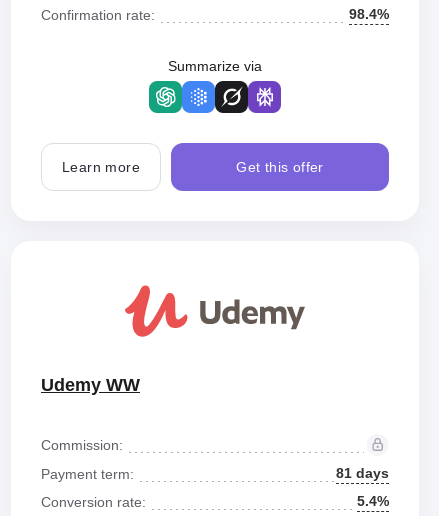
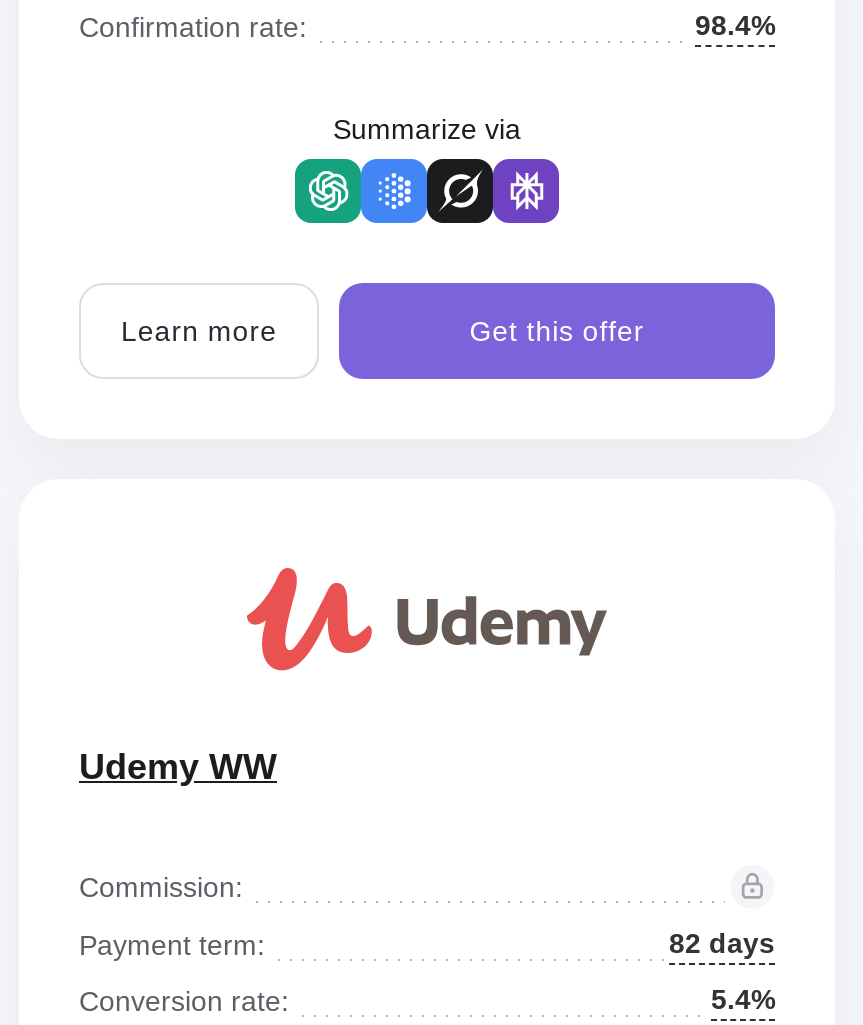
- 81 days
+ 82 days
